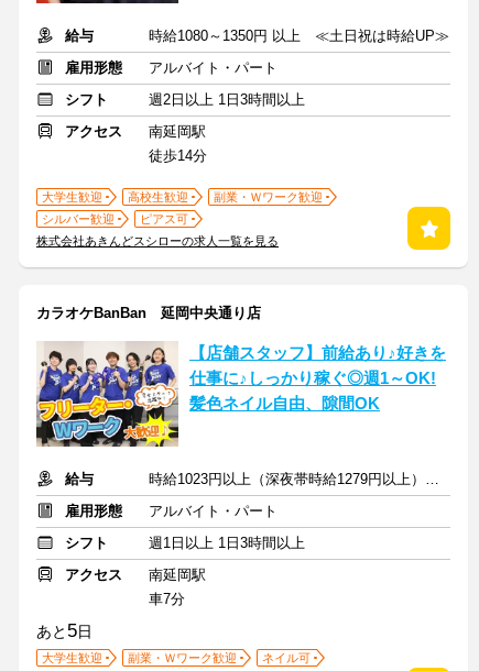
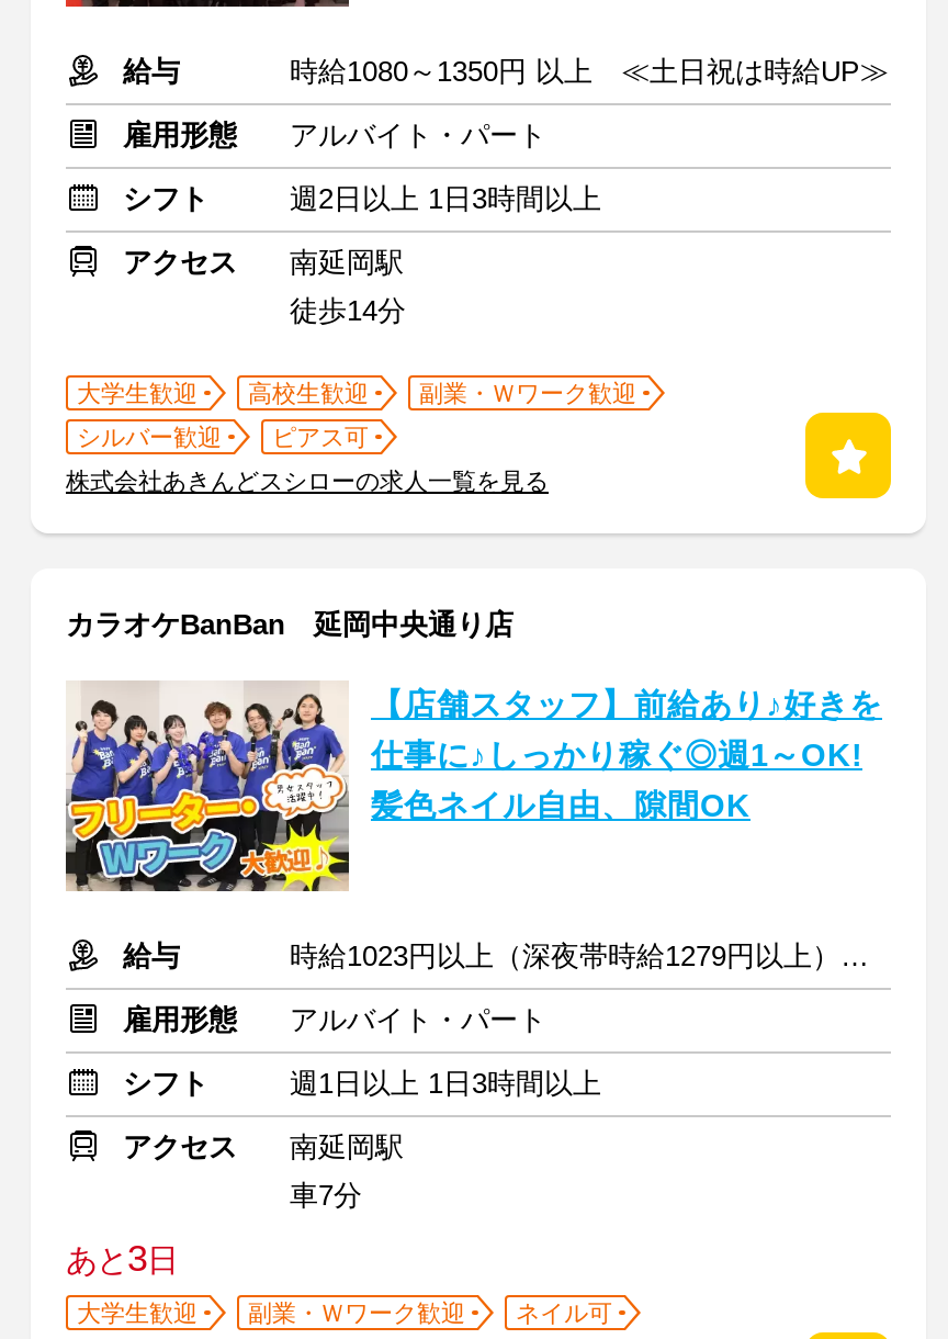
- あと5日
+ あと3日
